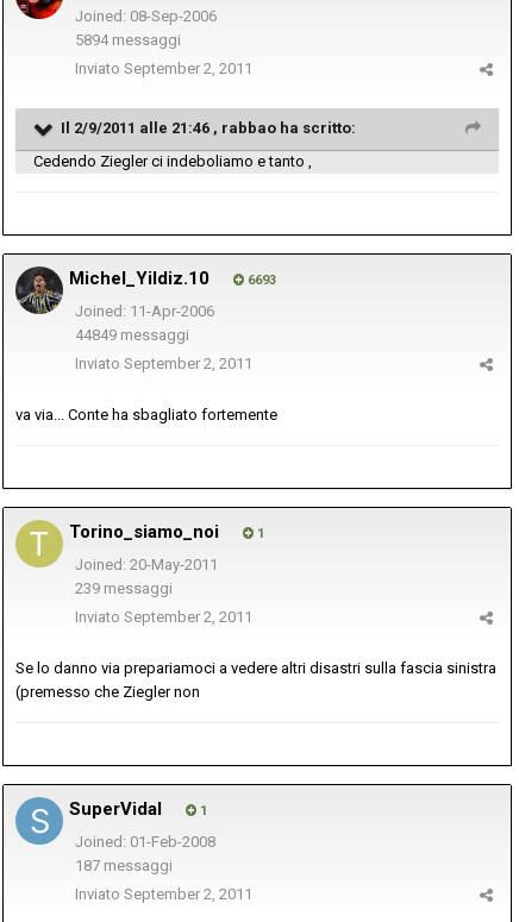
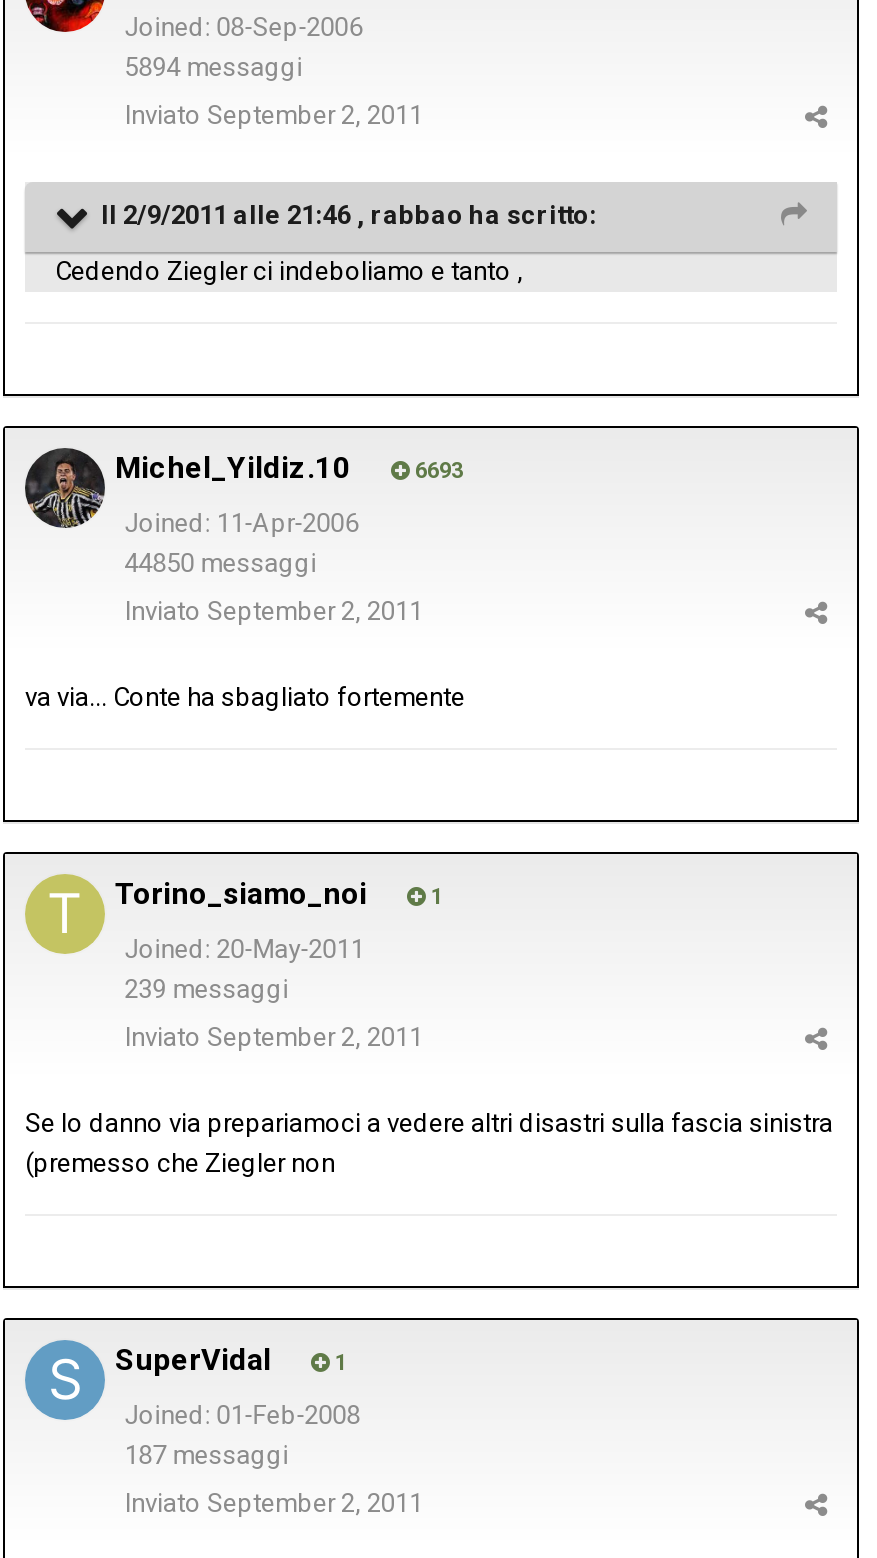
- 44849 messaggi
+ 44850 messaggi
